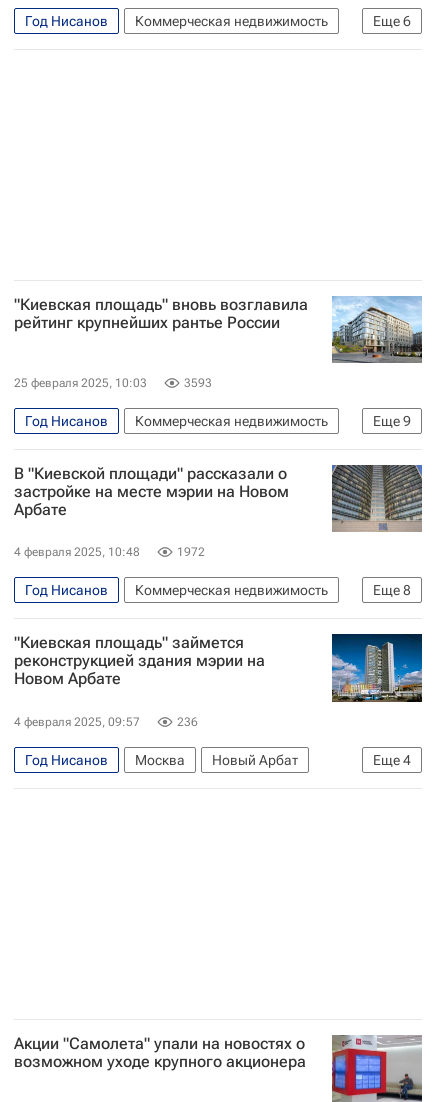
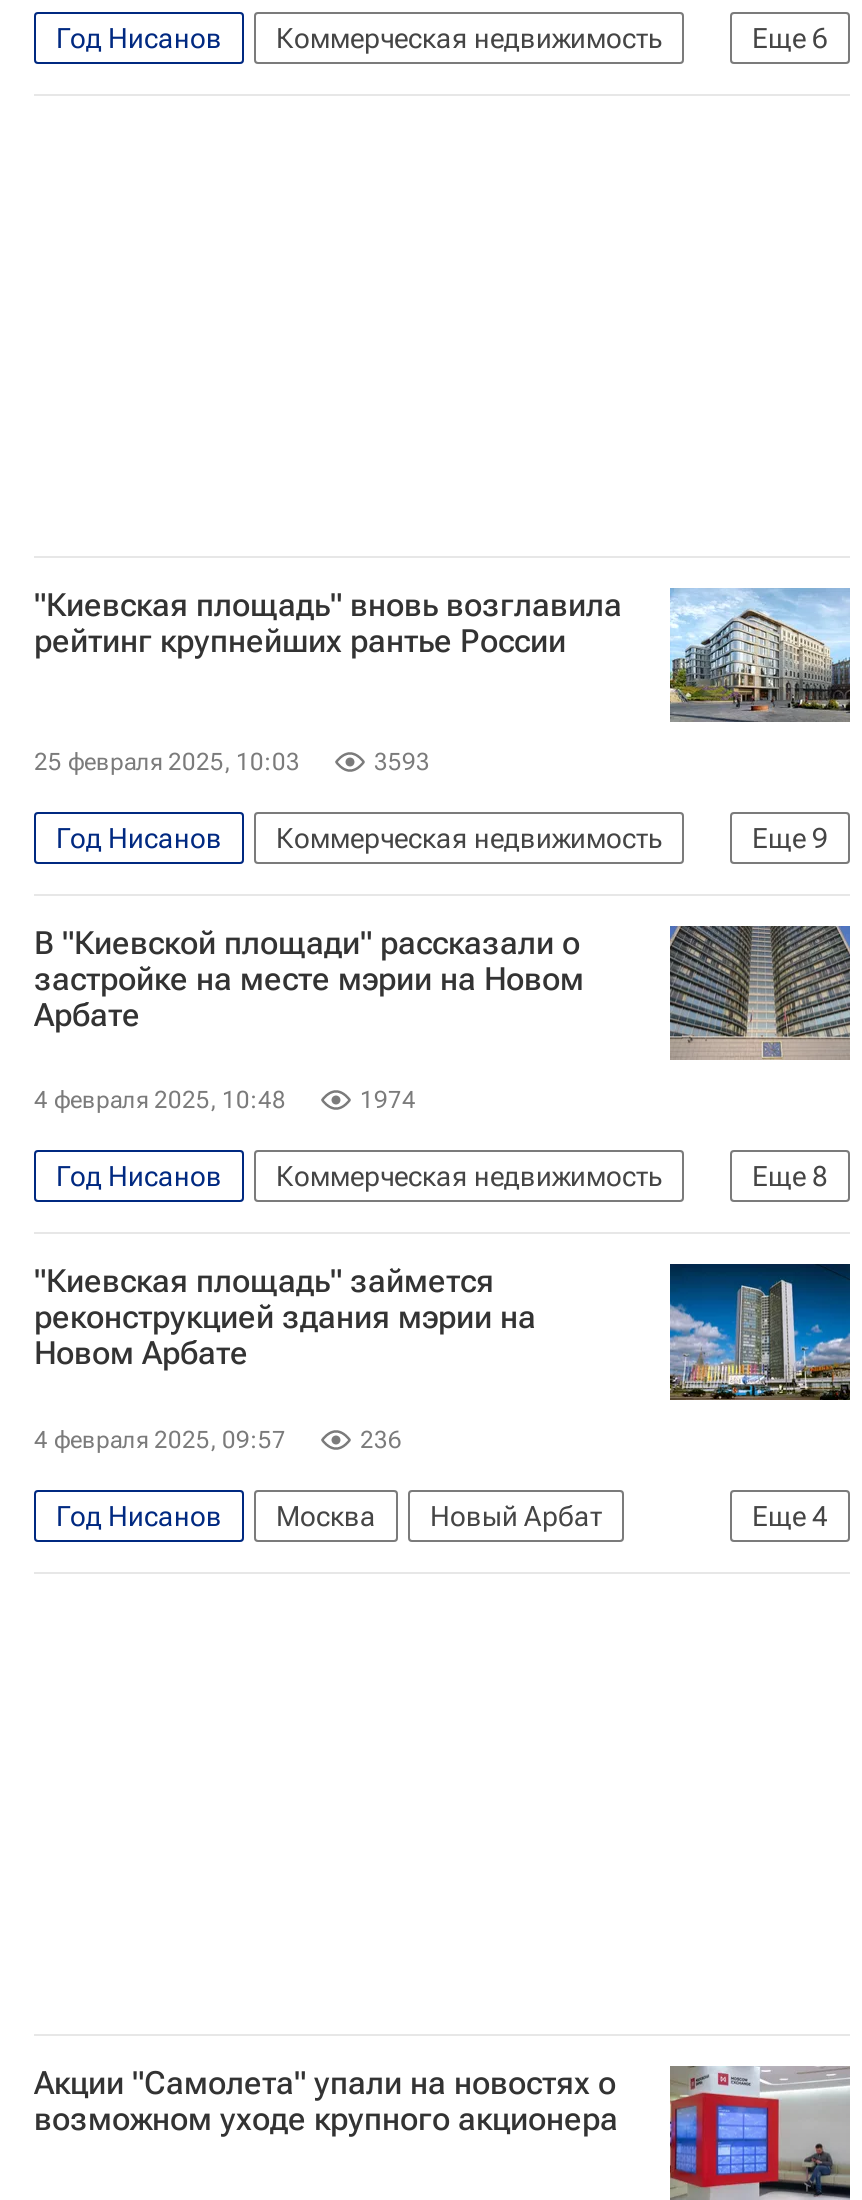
- 1972
+ 1974
